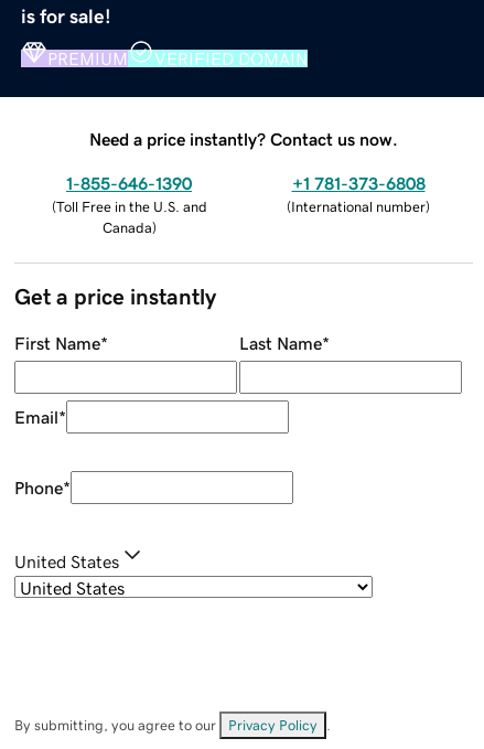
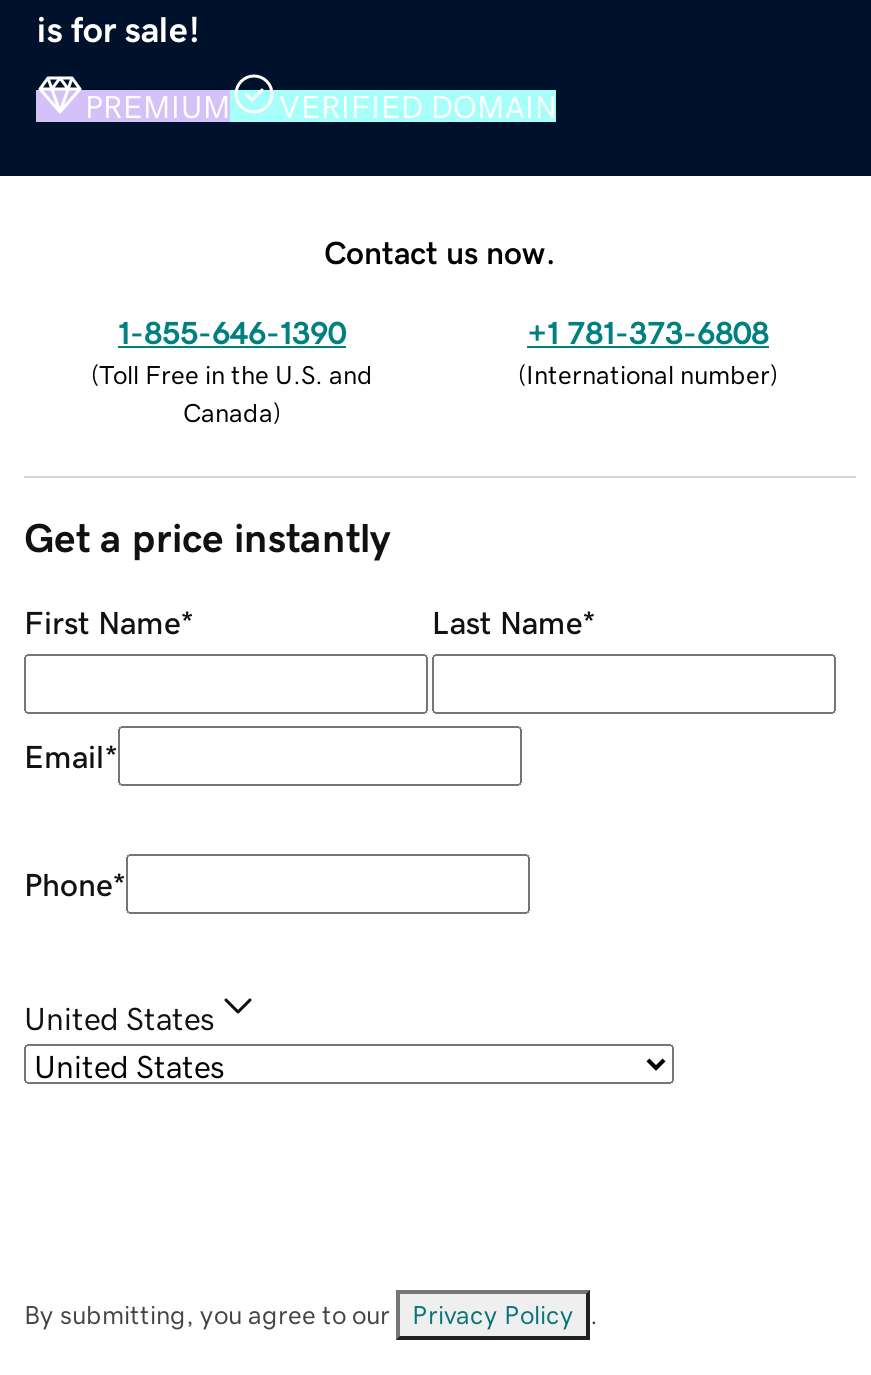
- Need a price instantly? Contact us now.
+ Contact us now.
